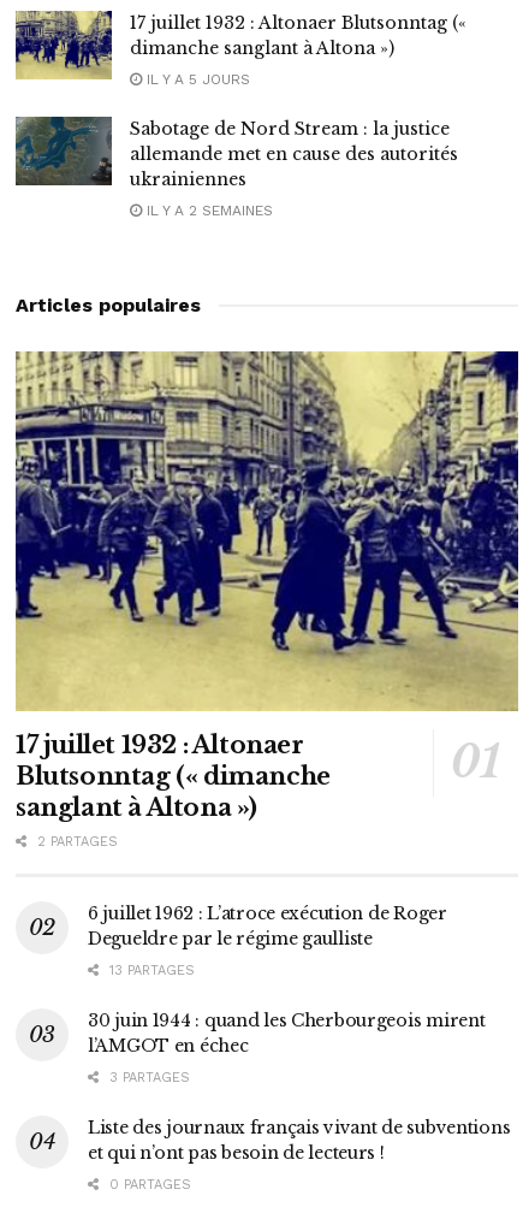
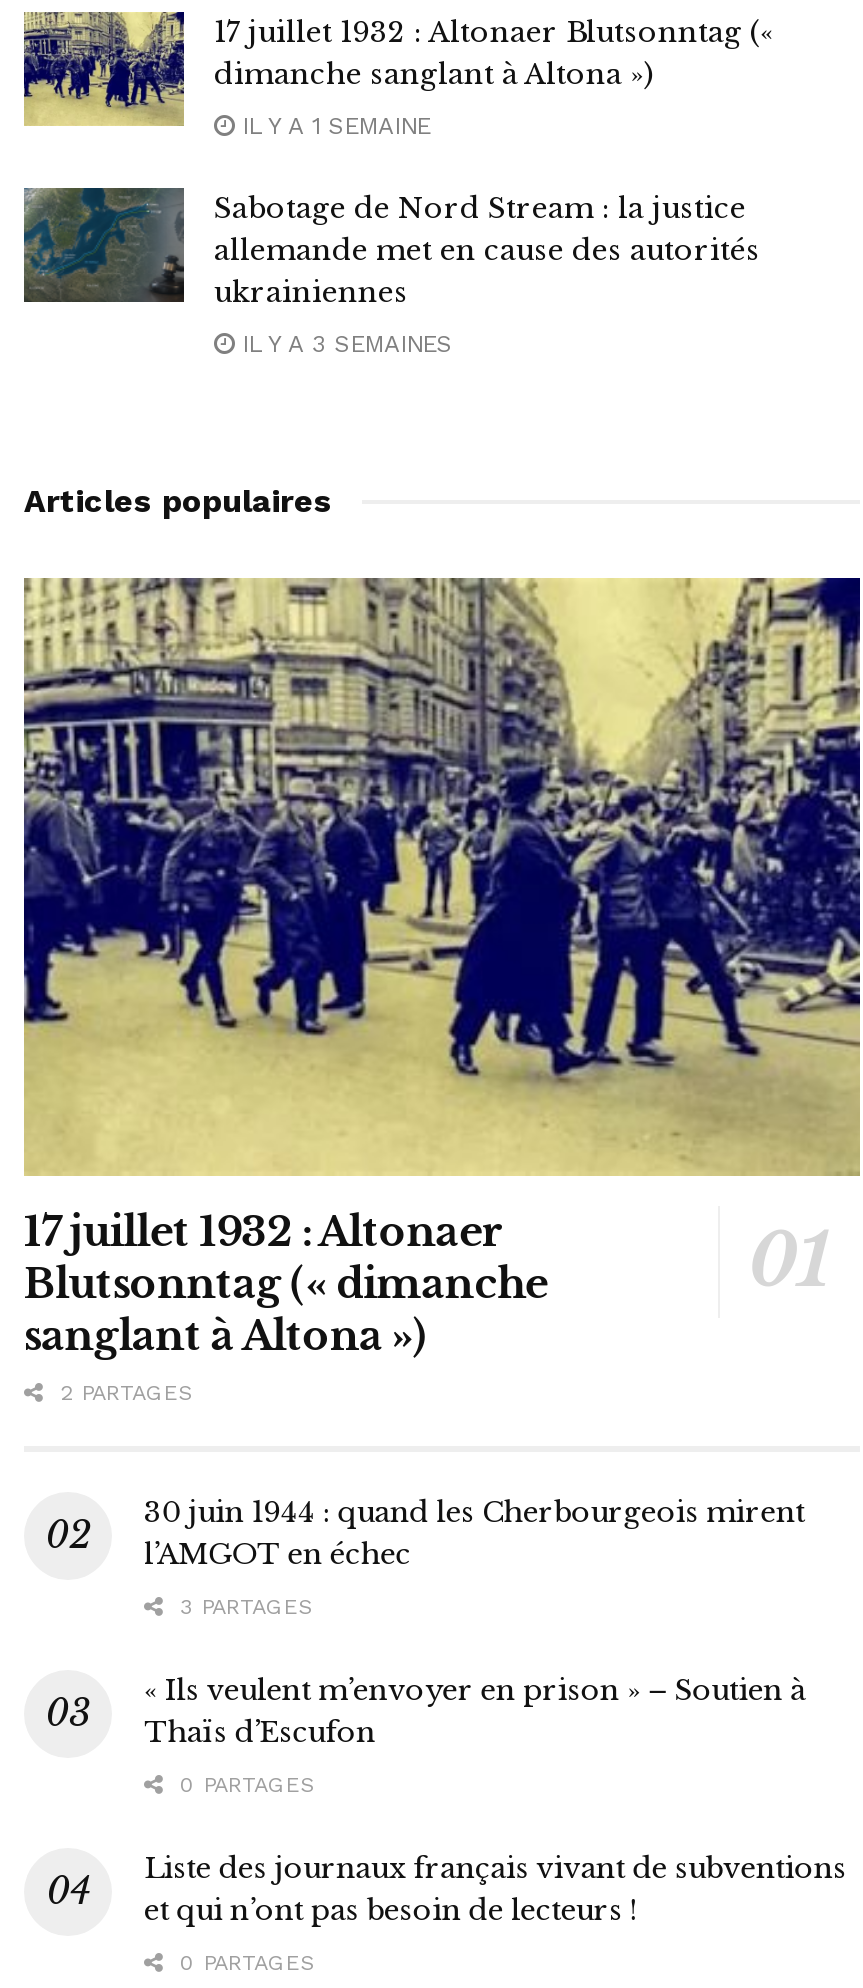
- IL Y A 5 JOURS
+ IL Y A 1 SEMAINE

- IL Y A 2 SEMAINES
+ IL Y A 3 SEMAINES

- 6 juillet 1962 : L’atroce exécution de Roger
- Degueldre par le régime gaulliste
- 13 PARTAGES

moved up: 30 juin 1944 : quand les Cherbourgeois mirent | l’AMGOT en échec | 3 PARTAGES

+ « Ils veulent m’envoyer en prison » – Soutien à
+ Thaïs d’Escufon
+ 0 PARTAGES
